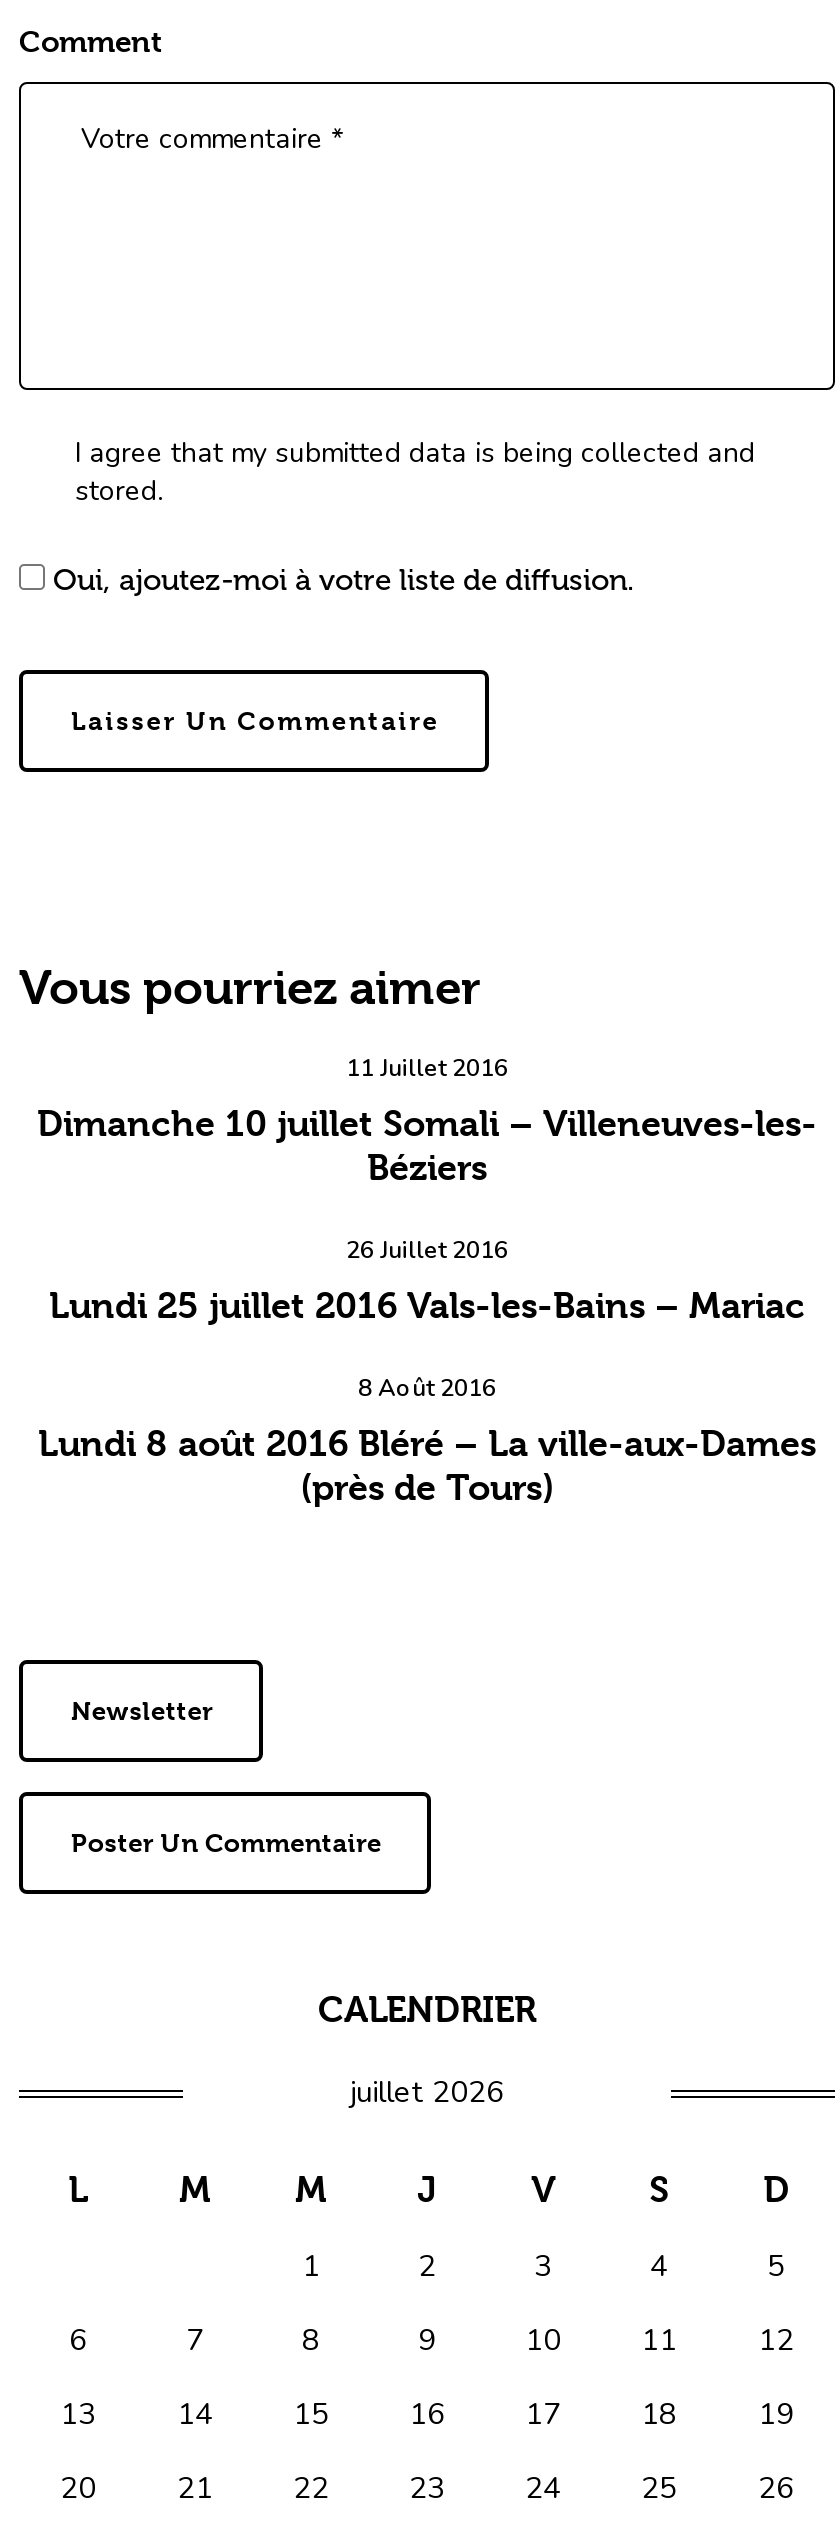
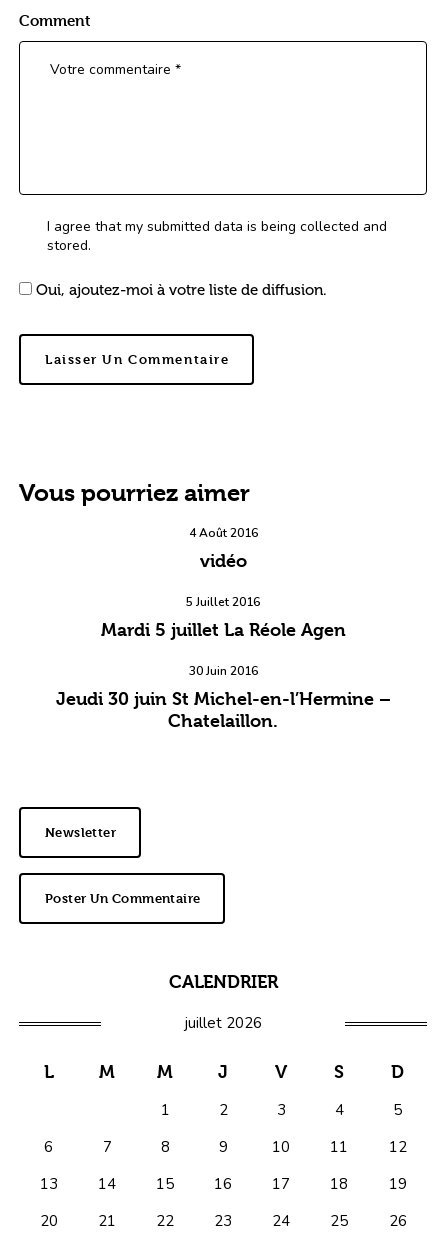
- 11 Juillet 2016
- Dimanche 10 juillet Somali – Villeneuves-les-
- Béziers
+ 4 Août 2016
+ vidéo

- 26 Juillet 2016
- Lundi 25 juillet 2016 Vals-les-Bains – Mariac
+ 5 Juillet 2016
+ Mardi 5 juillet La Réole Agen

- 8 Août 2016
- Lundi 8 août 2016 Bléré – La ville-aux-Dames
- (près de Tours)
+ 30 Juin 2016
+ Jeudi 30 juin St Michel-en-l’Hermine –
+ Chatelaillon.
